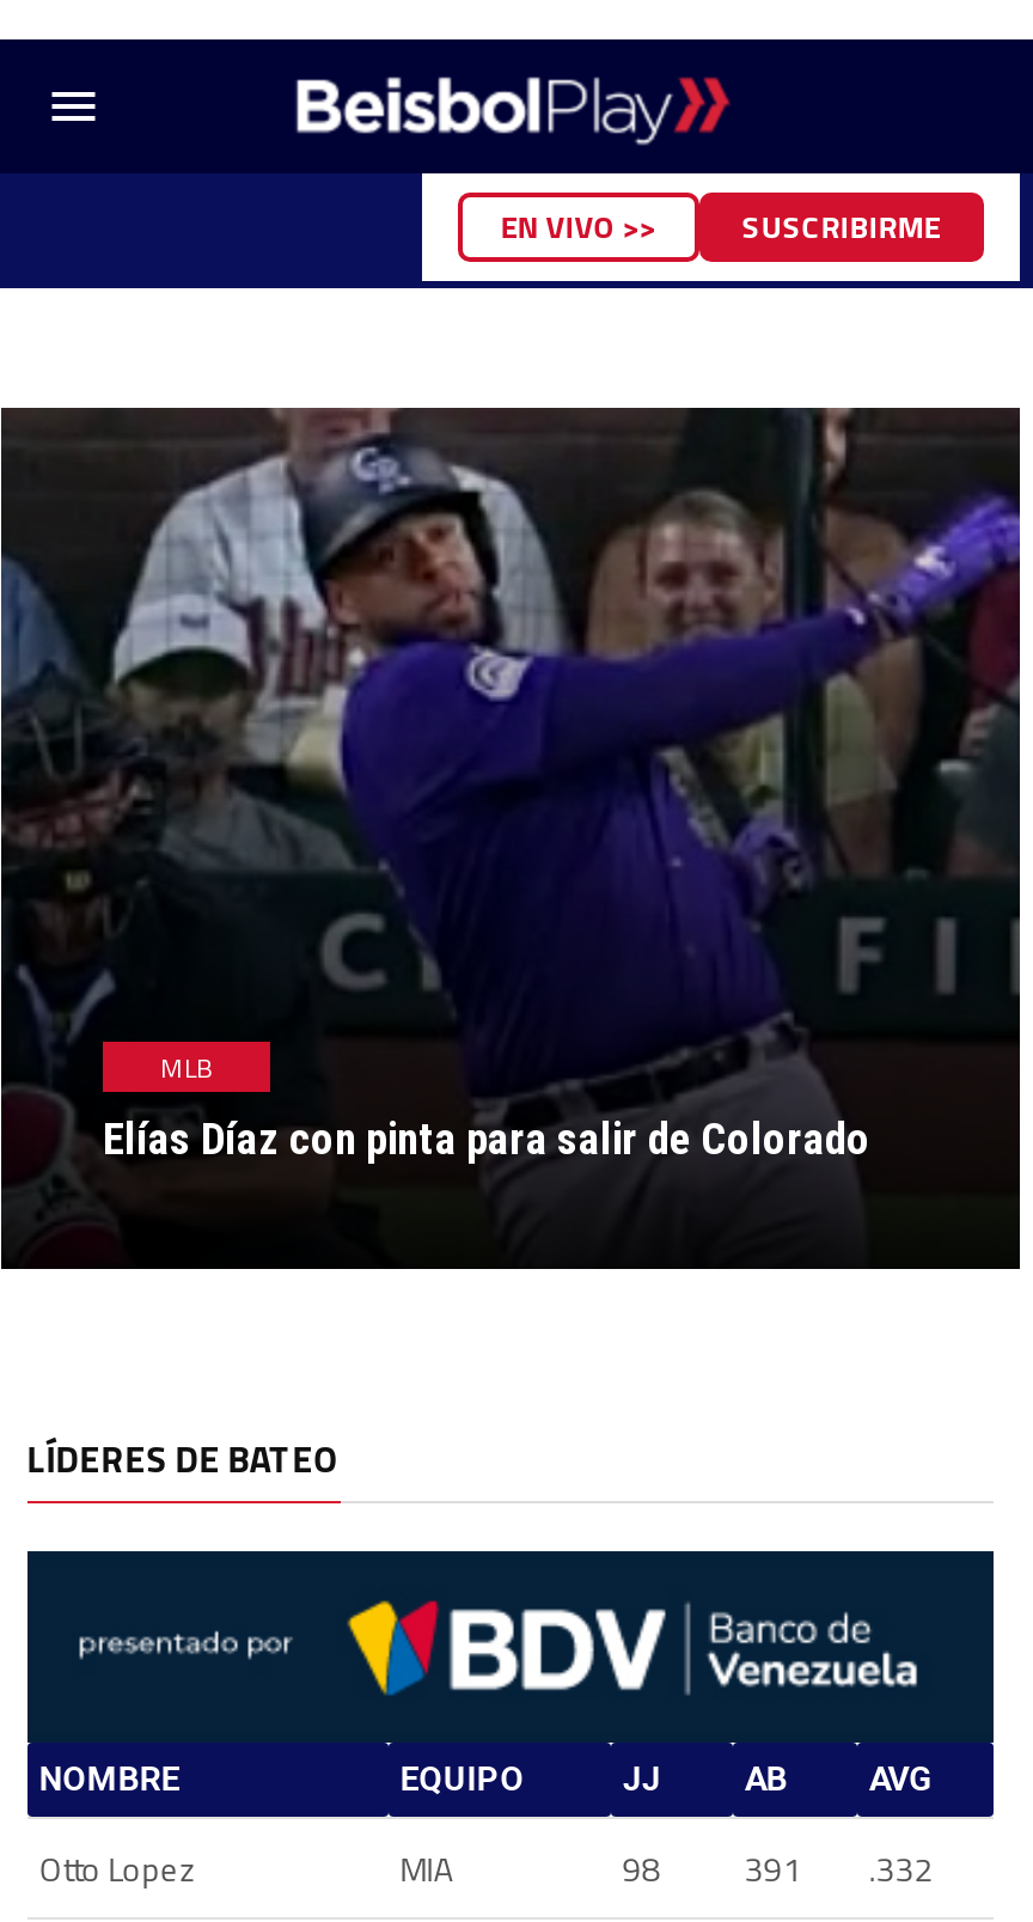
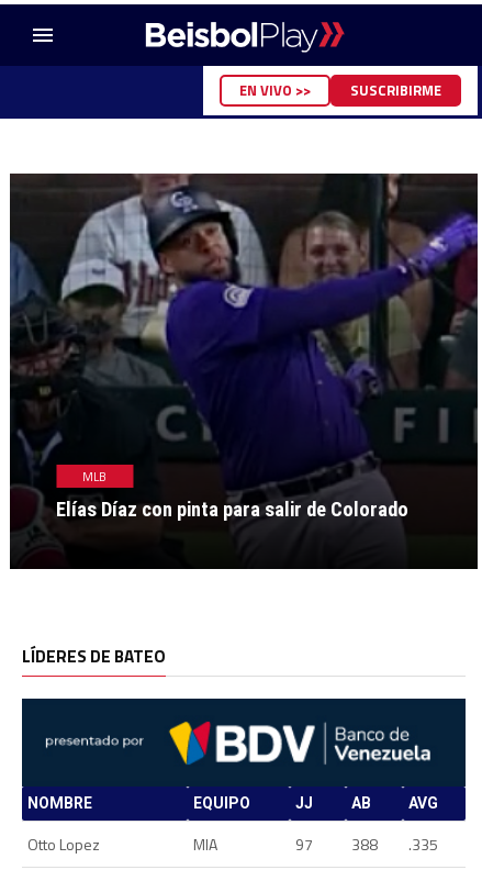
- 98
+ 97

- 391
+ 388

- .332
+ .335
